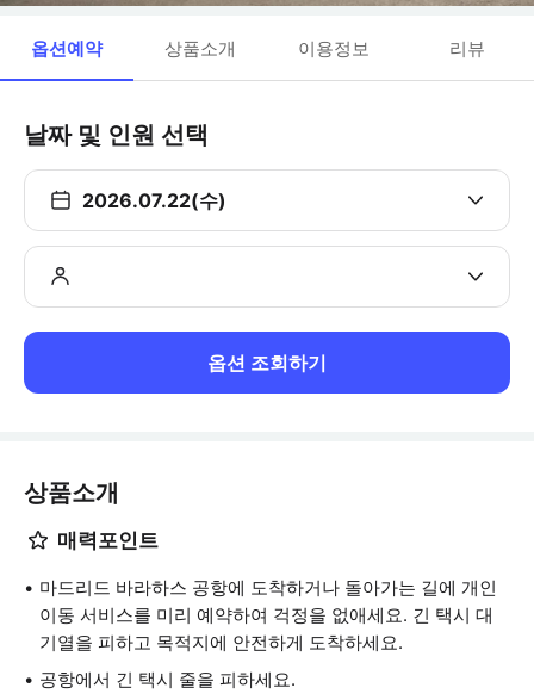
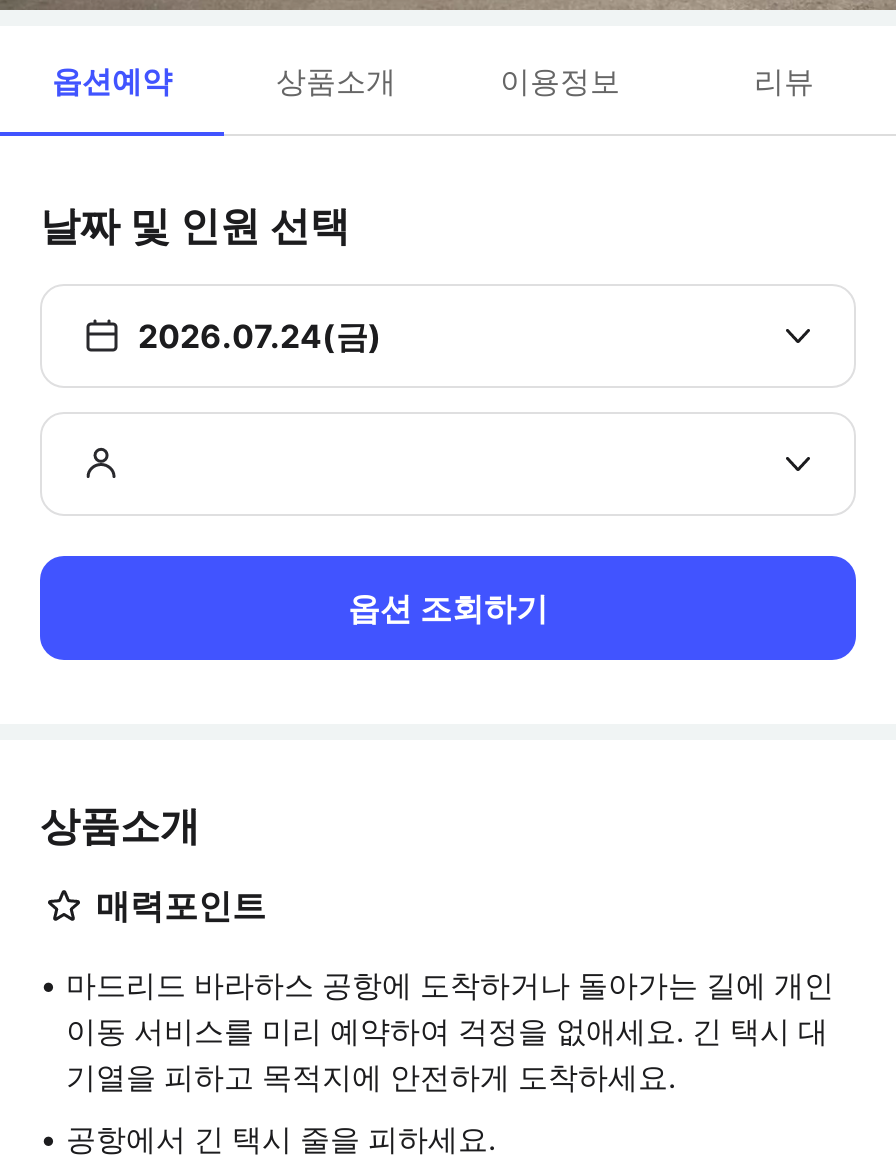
- 2026.07.22(수)
+ 2026.07.24(금)
